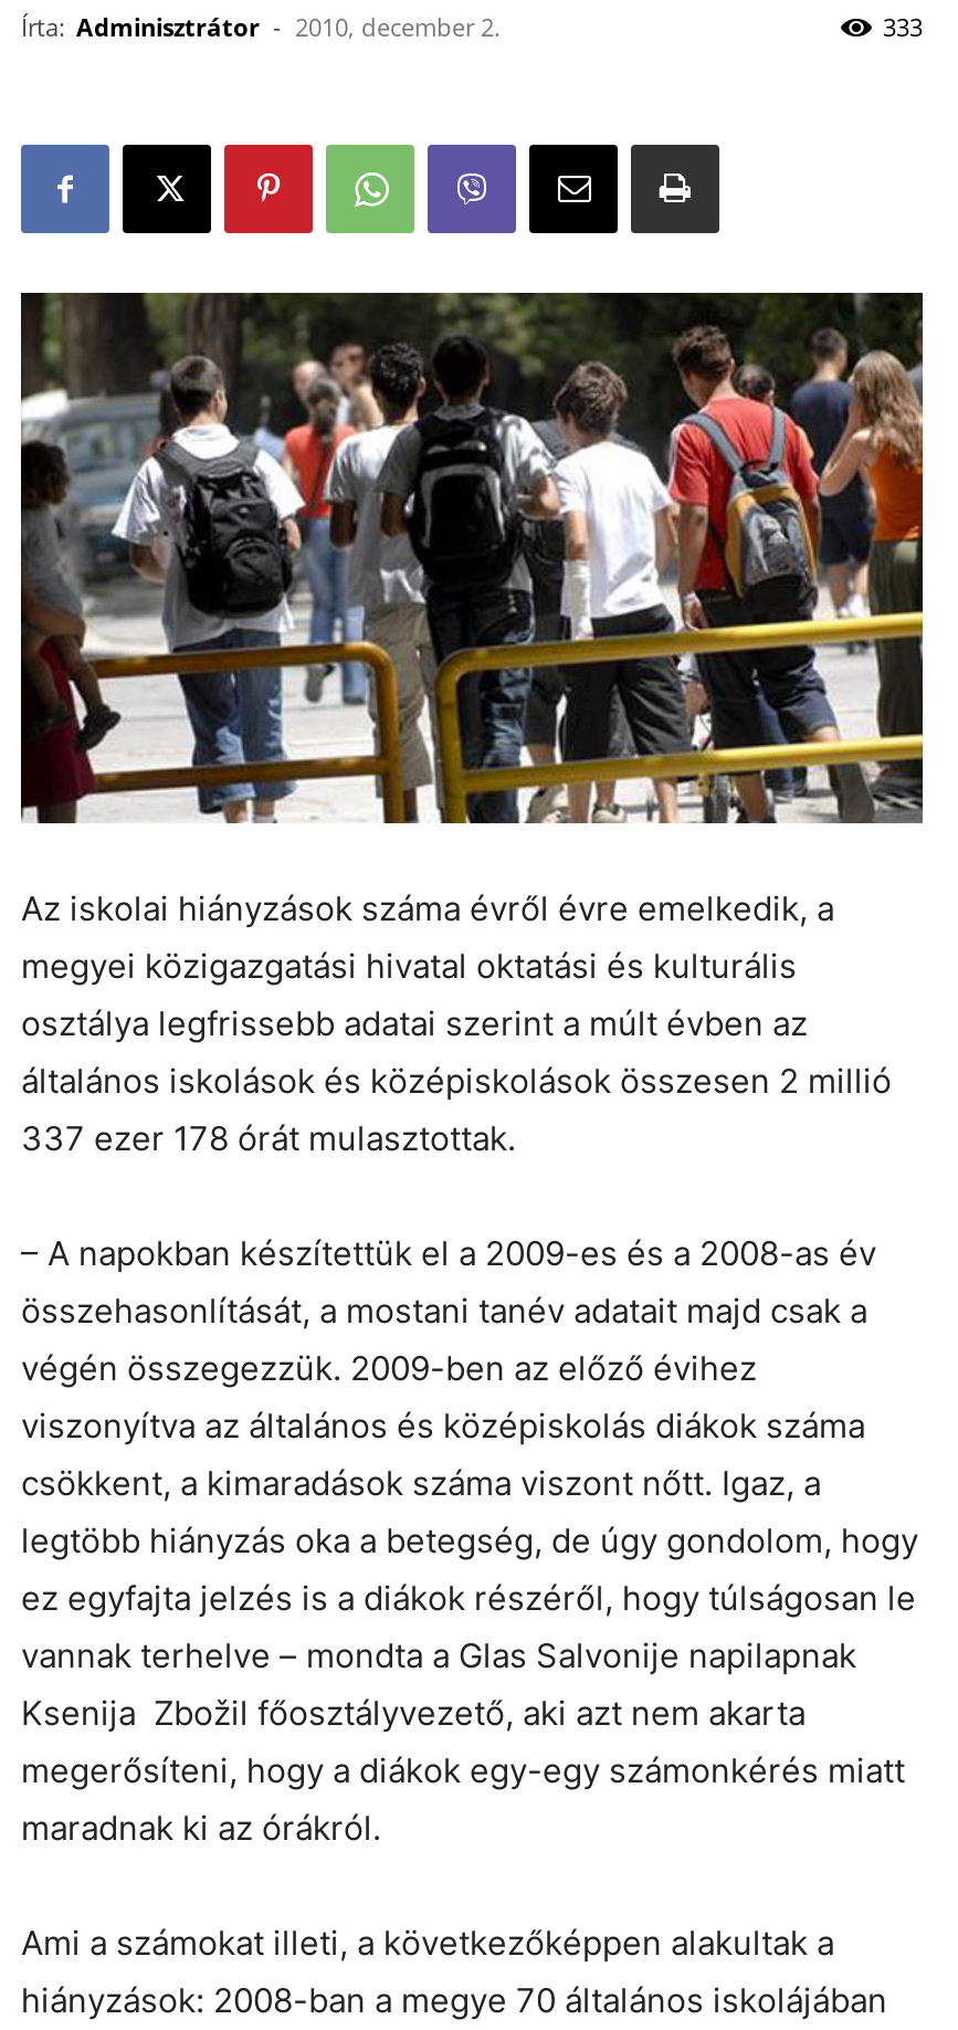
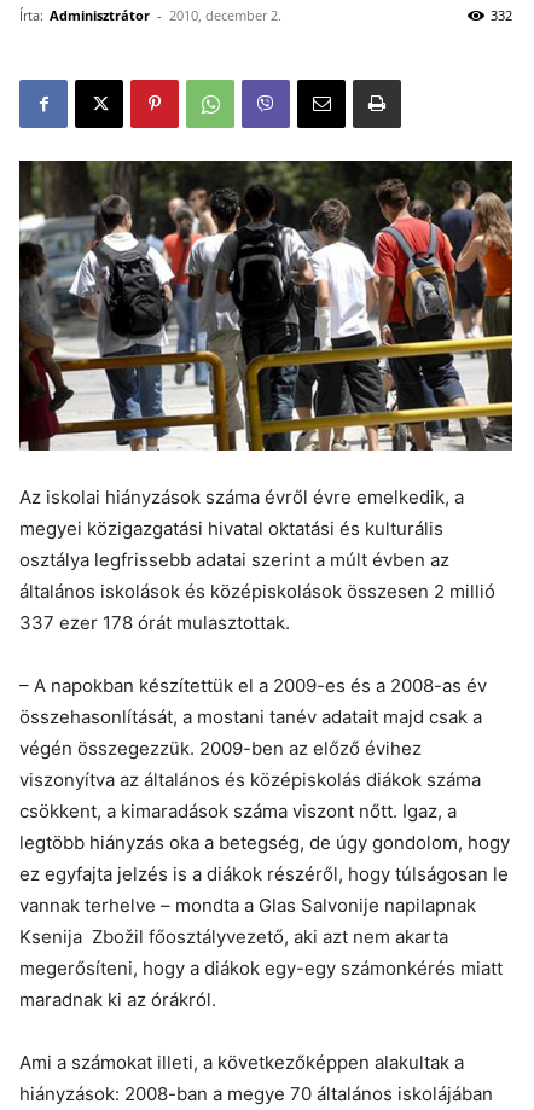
- 333
+ 332
